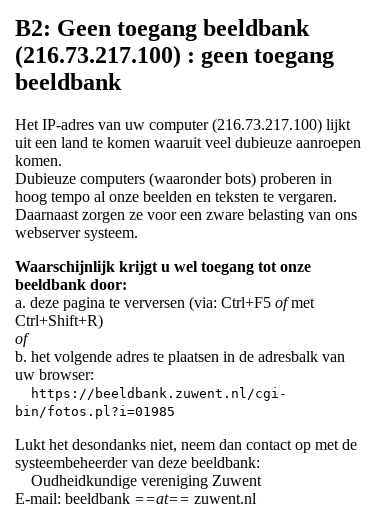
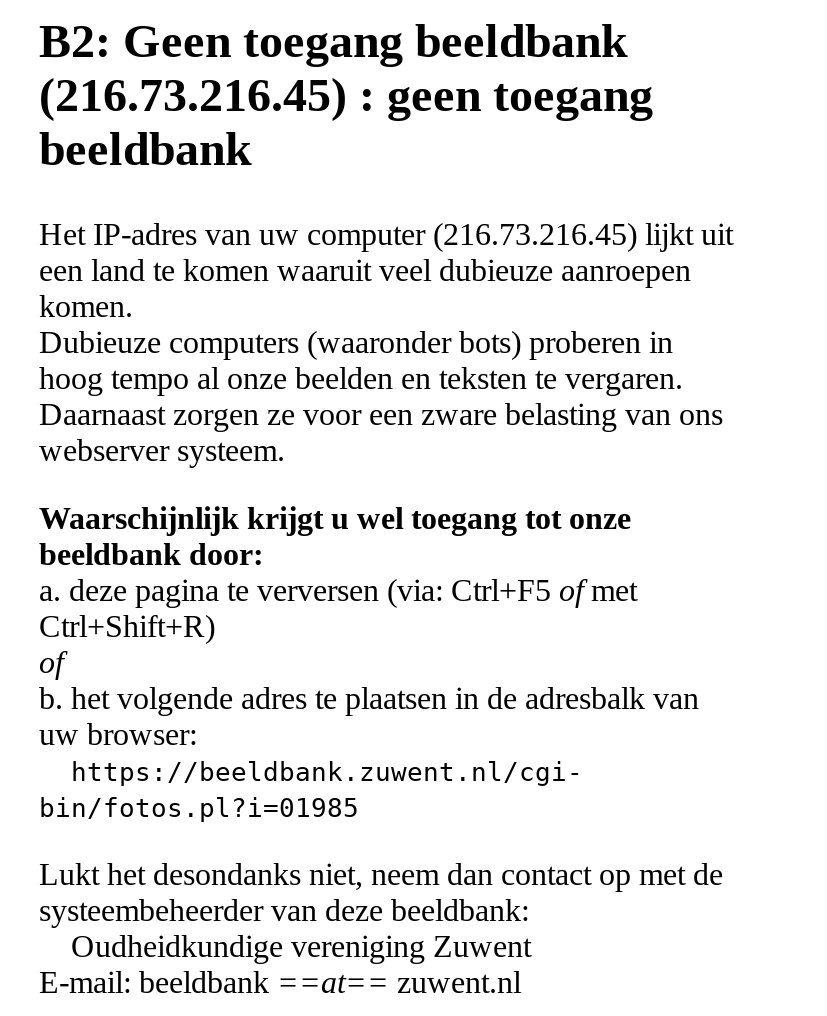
- (216.73.217.100) : geen toegang
+ (216.73.216.45) : geen toegang

- Het IP-adres van uw computer (216.73.217.100) lijkt
- uit een land te komen waaruit veel dubieuze aanroepen
+ Het IP-adres van uw computer (216.73.216.45) lijkt uit
+ een land te komen waaruit veel dubieuze aanroepen
